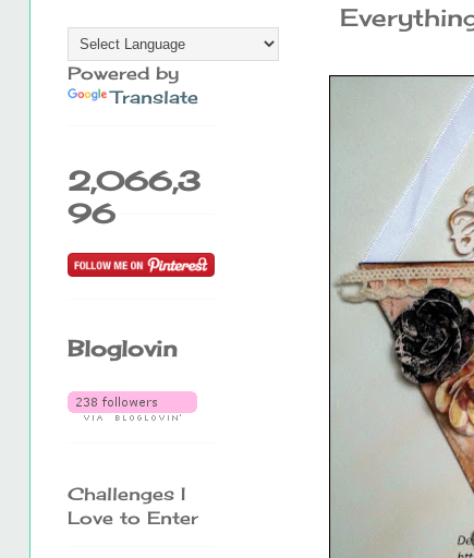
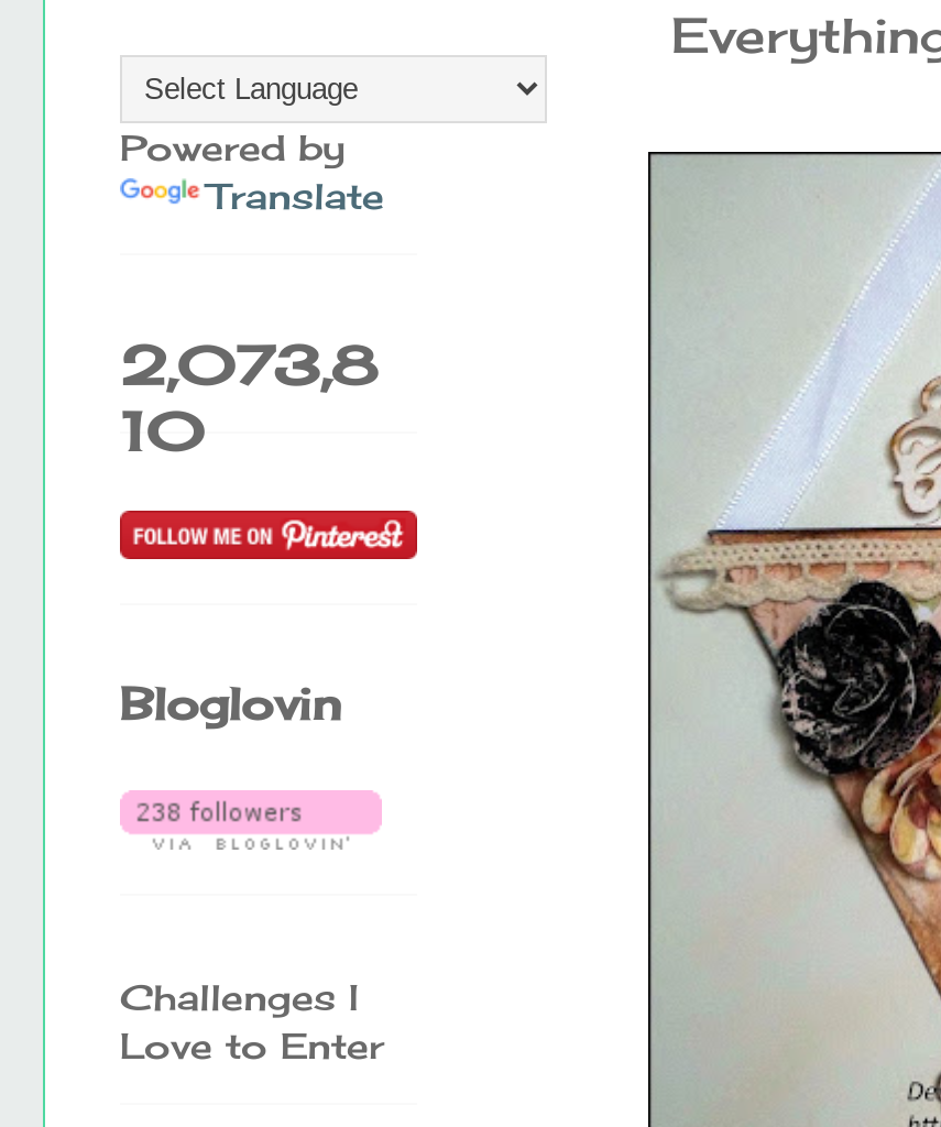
- 2,066,3
+ 2,073,8

- 96
+ 10
